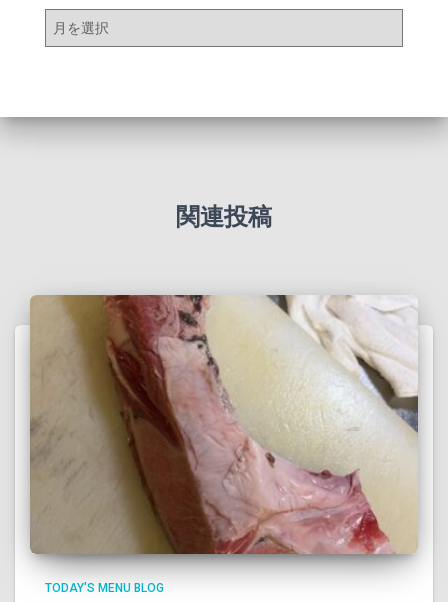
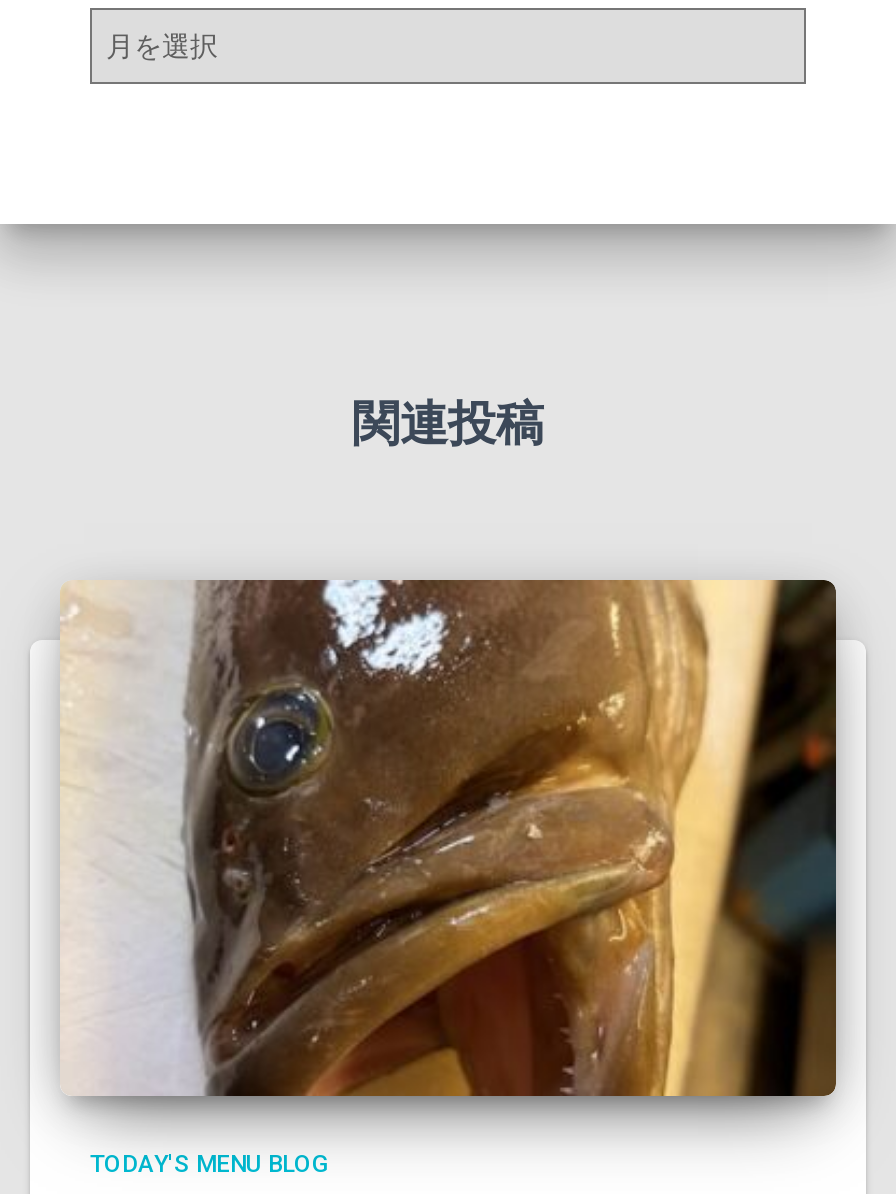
- [image]
+ [image]
